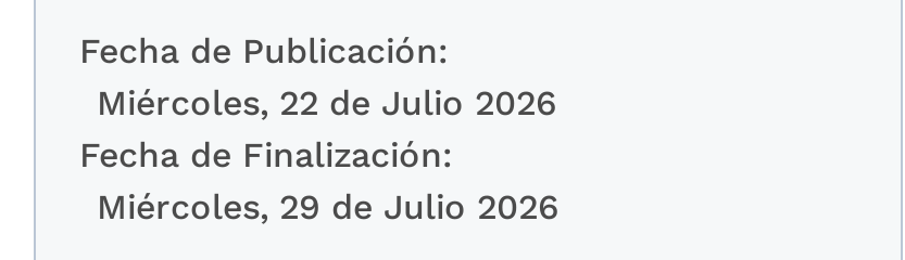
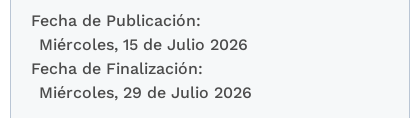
- Miércoles, 22 de Julio 2026
+ Miércoles, 15 de Julio 2026
